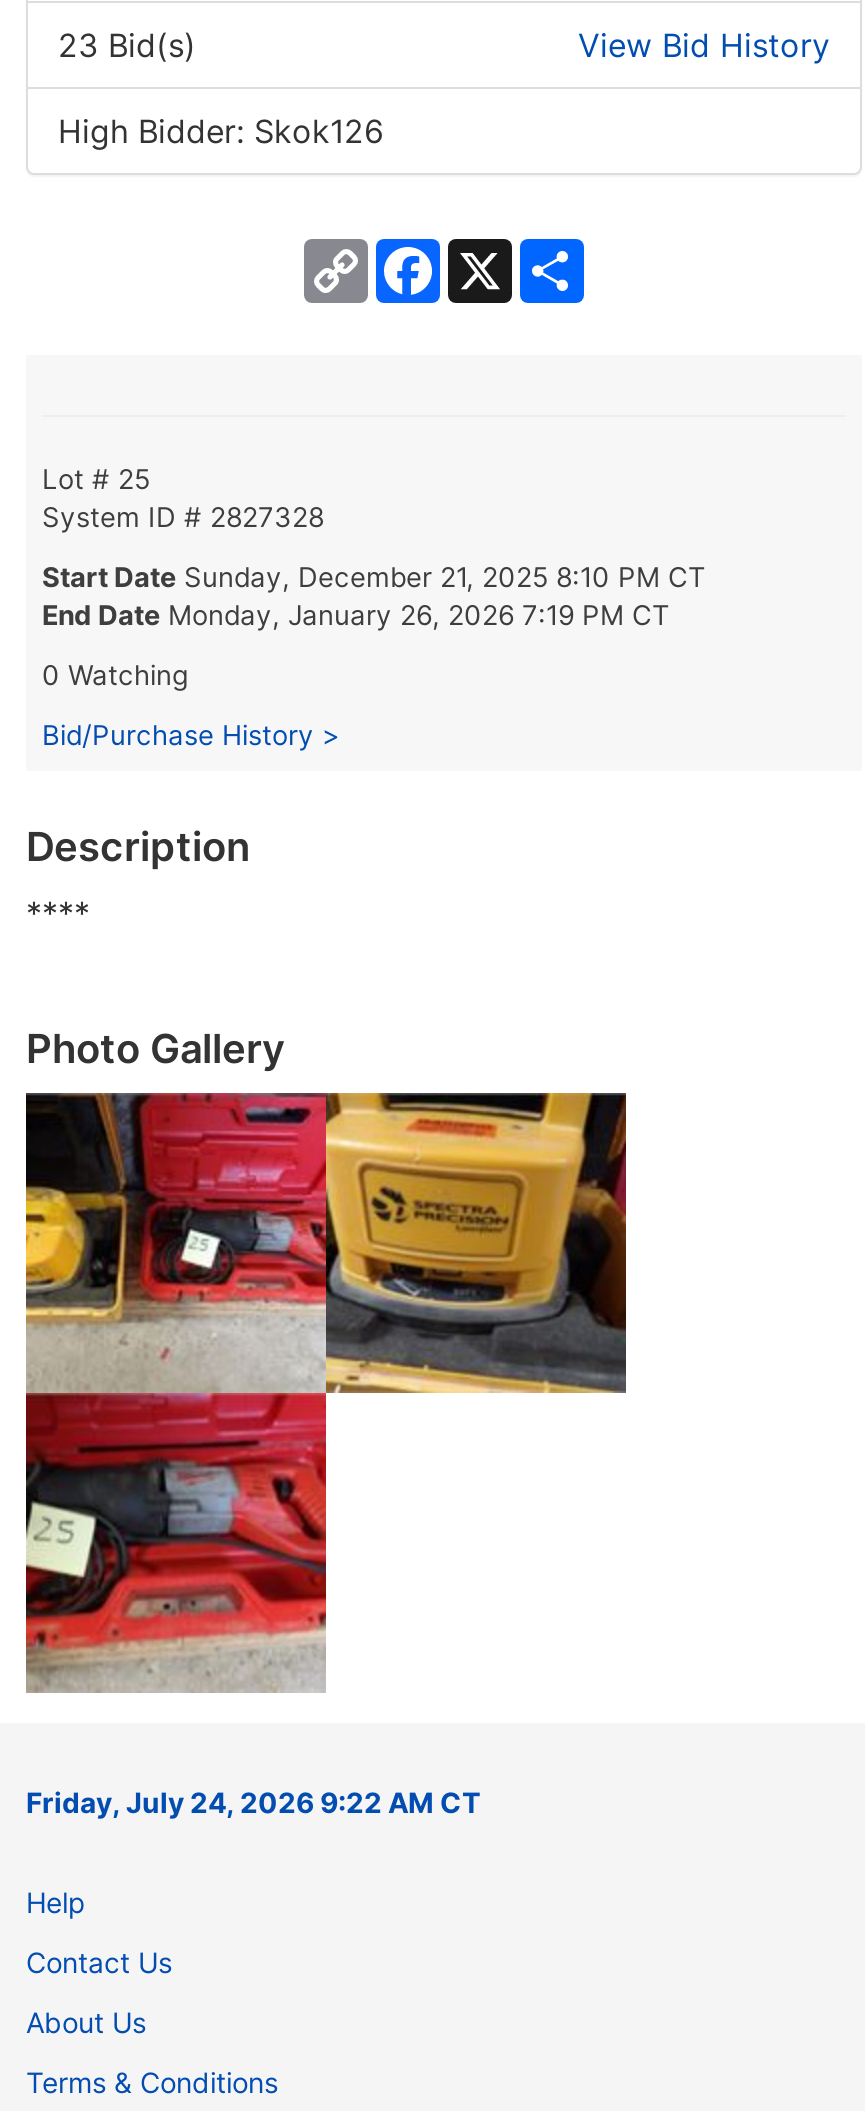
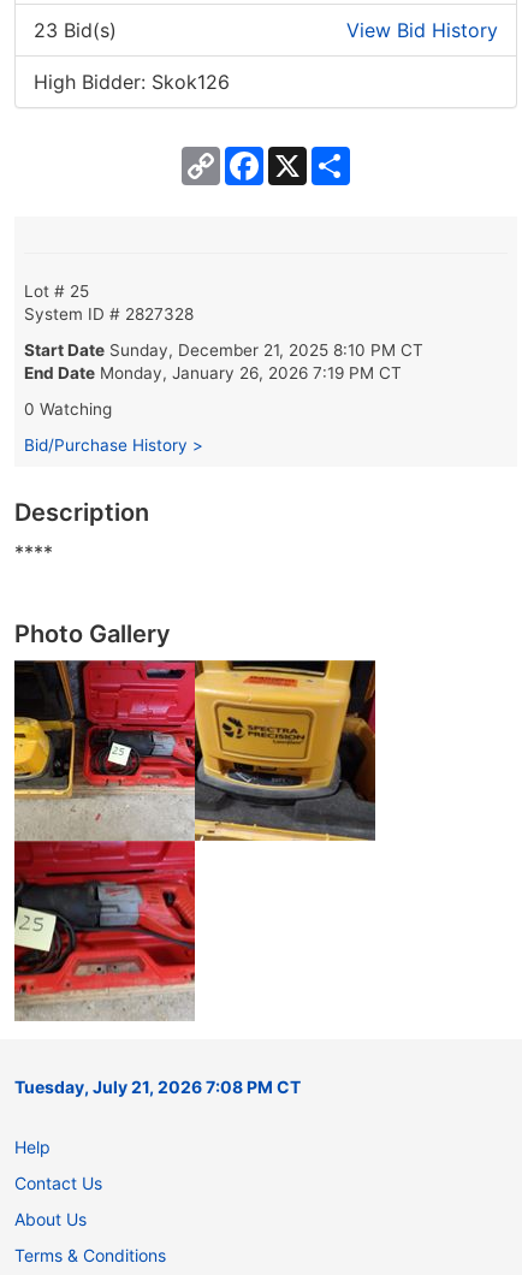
- Friday, July 24, 2026 9:22 AM CT
+ Tuesday, July 21, 2026 7:08 PM CT
